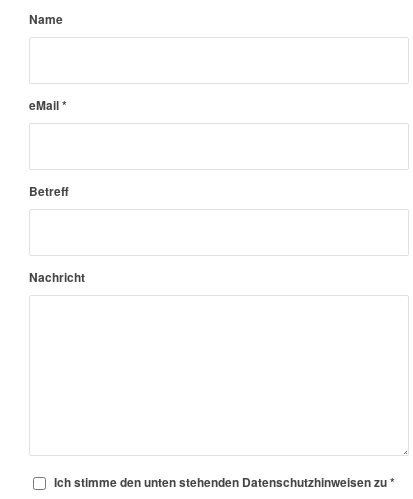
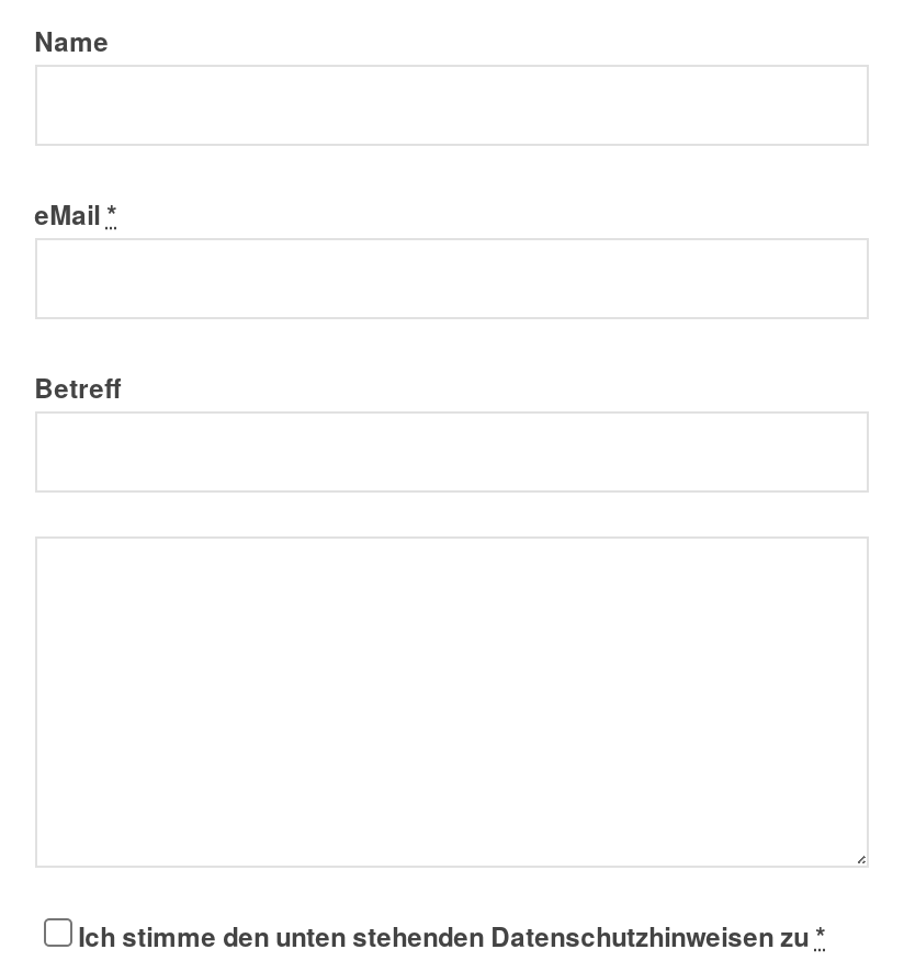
- Nachricht
